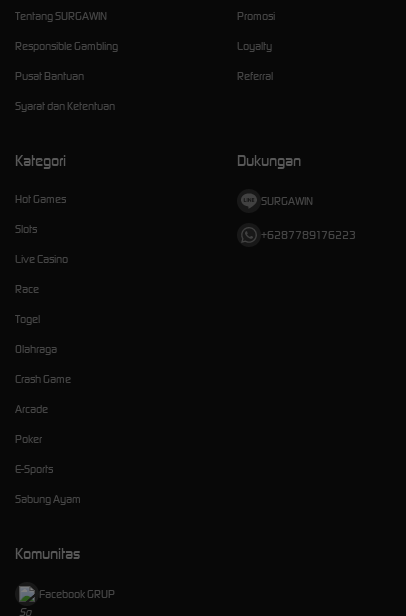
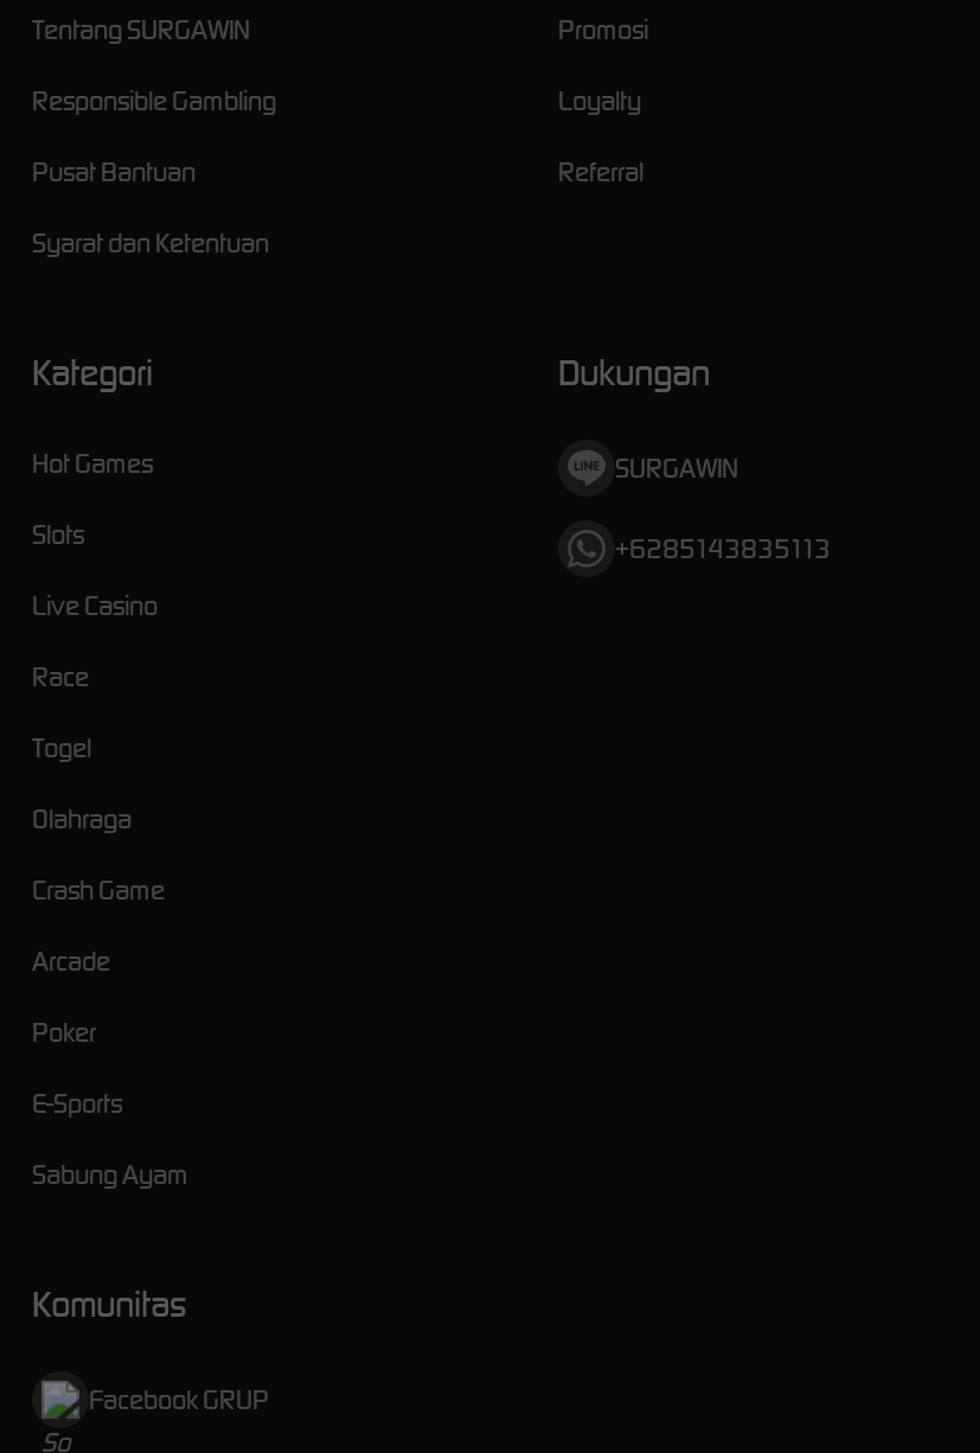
- +6287789176223
+ +6285143835113
